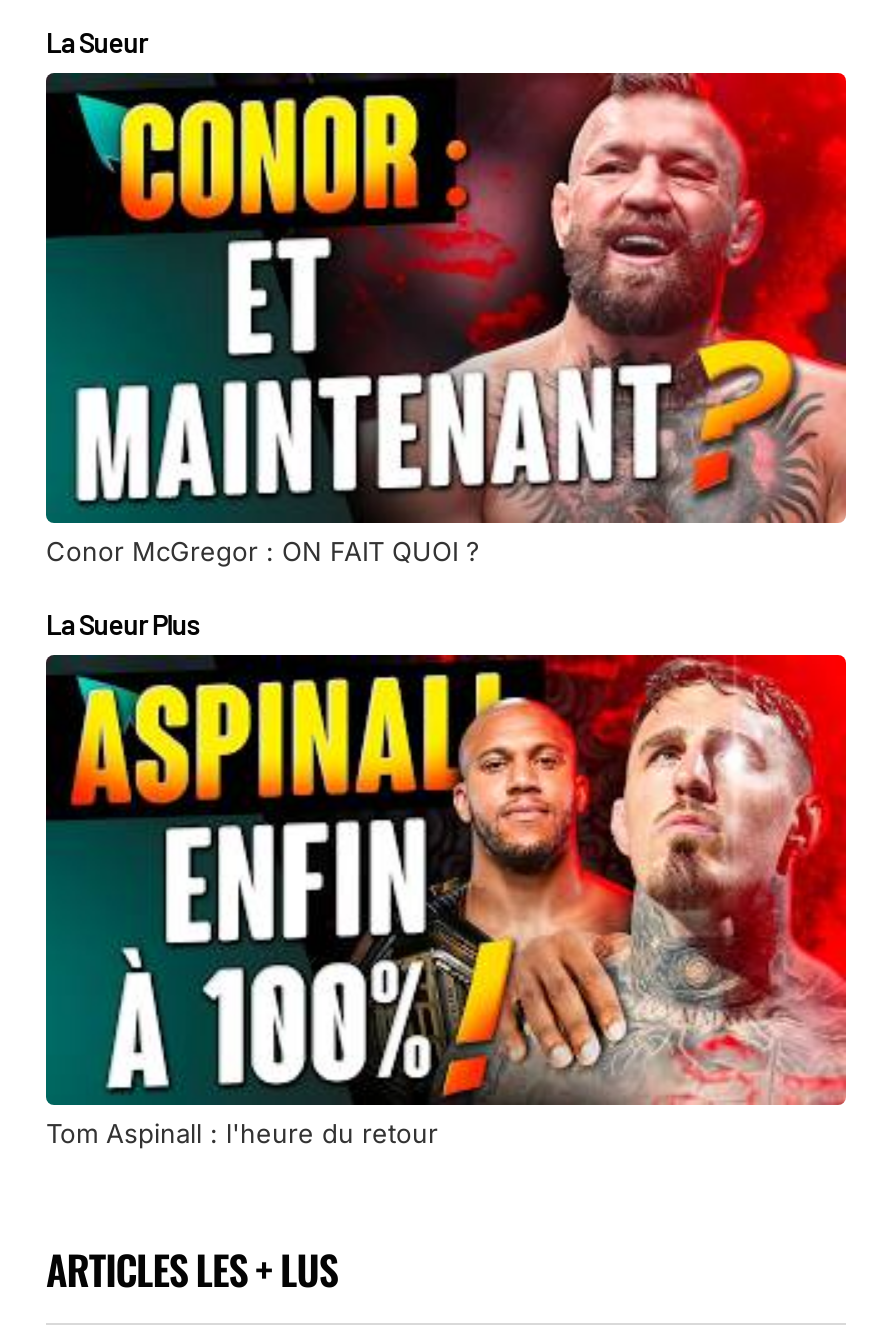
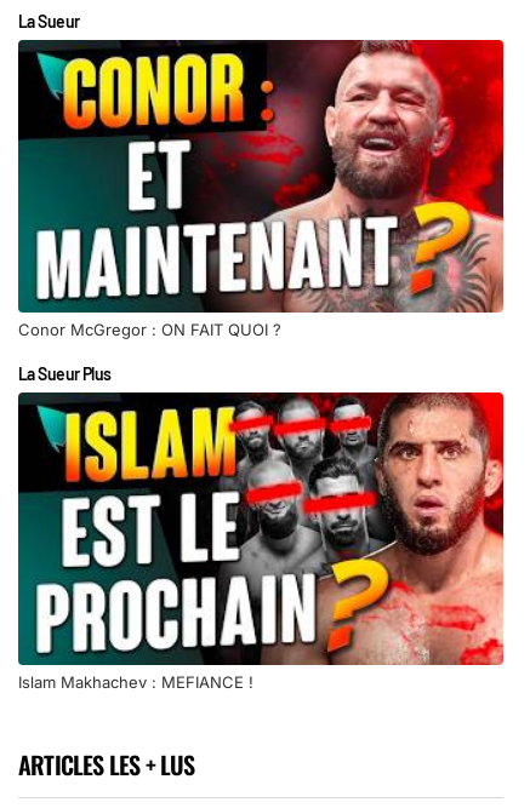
- [image]
- Tom Aspinall : l'heure du retour
+ [image]
+ Islam Makhachev : MEFIANCE !
